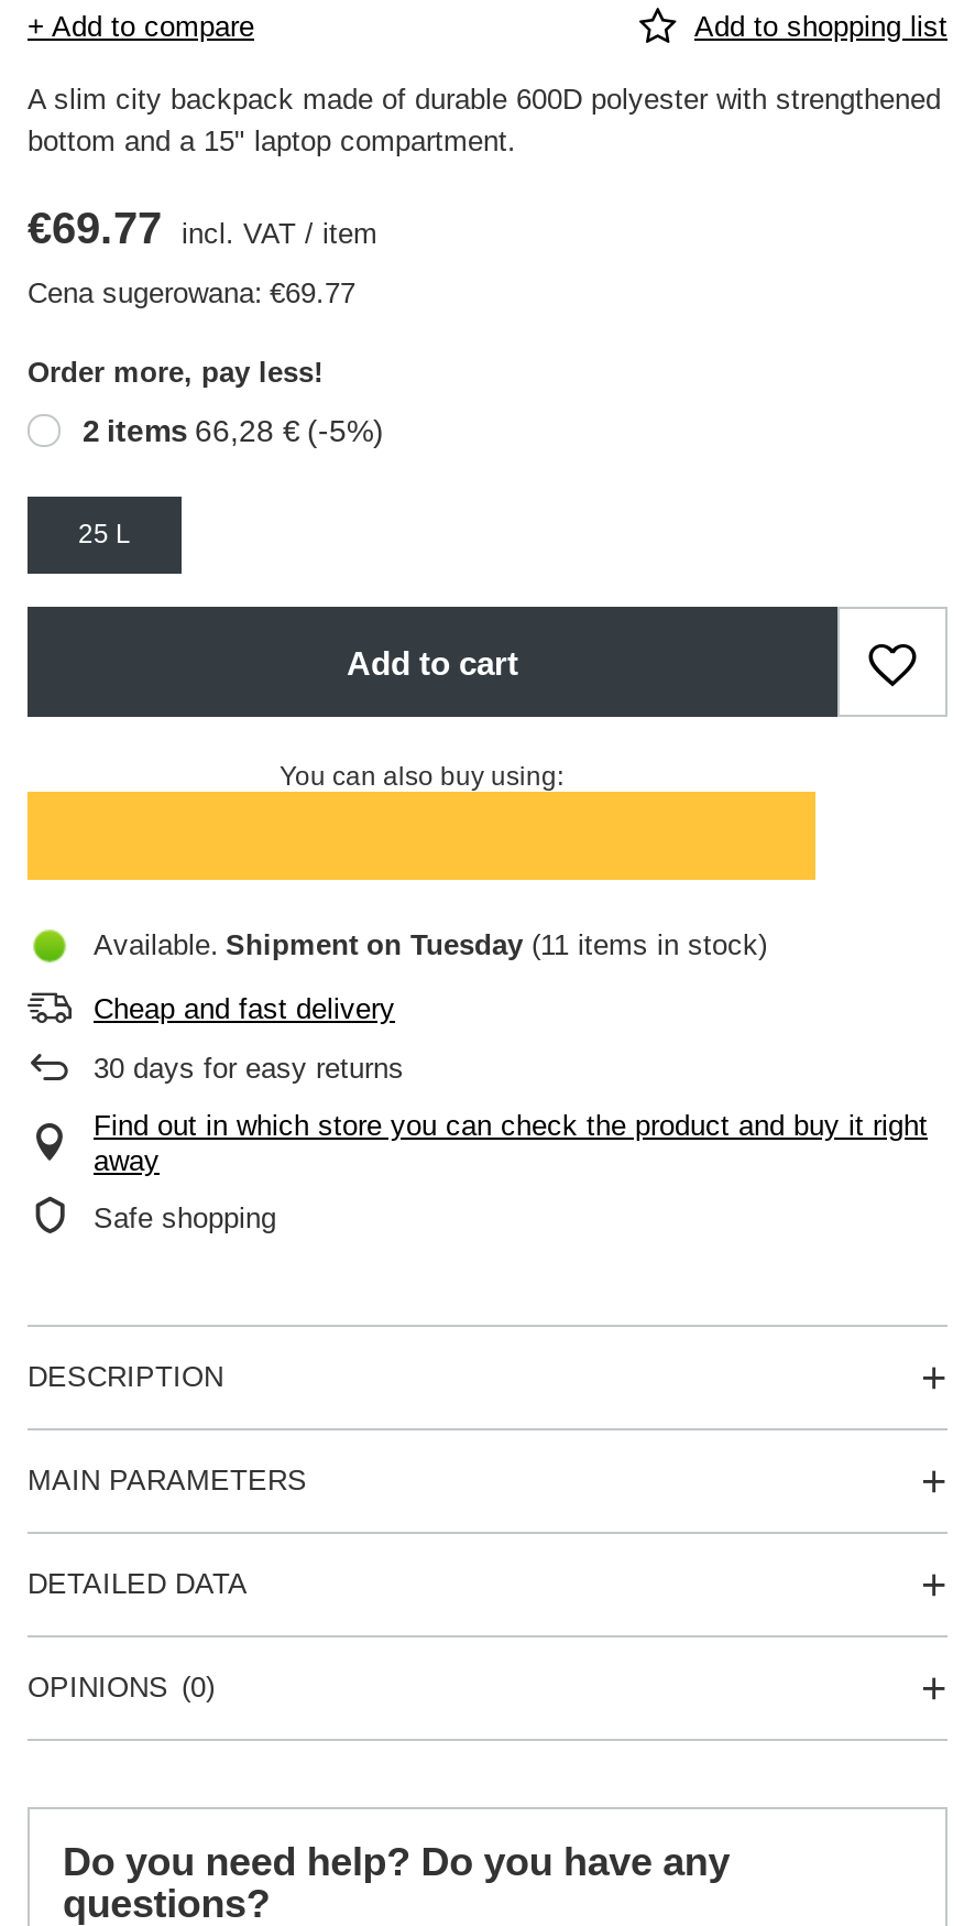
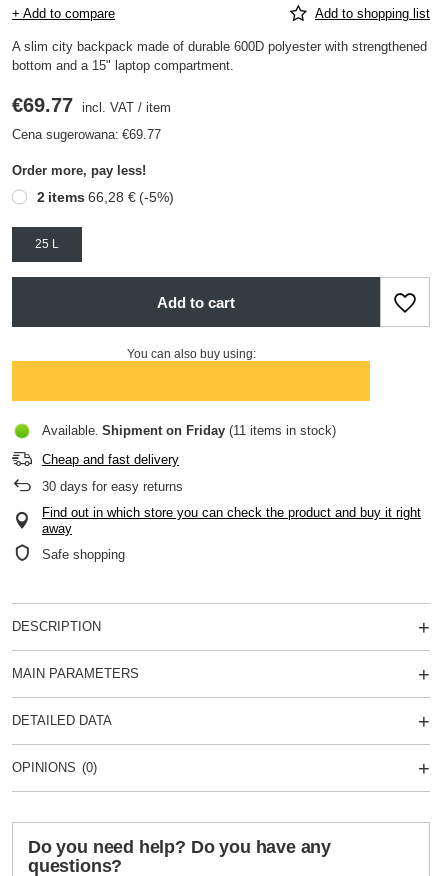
- Available Shipment on Tuesday (11 items in stock)
+ Available Shipment on Friday (11 items in stock)
